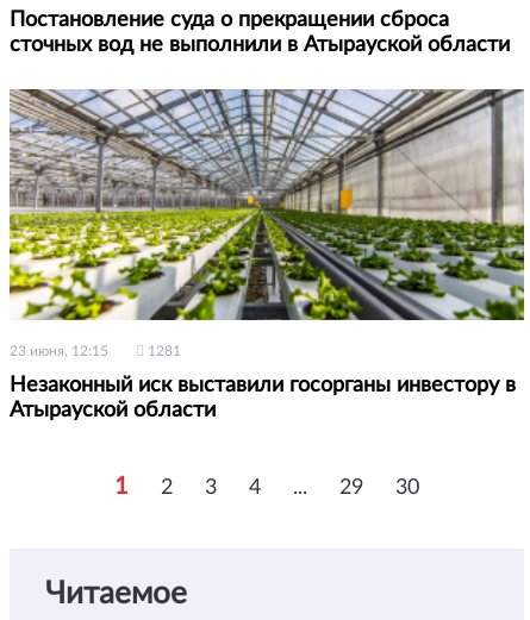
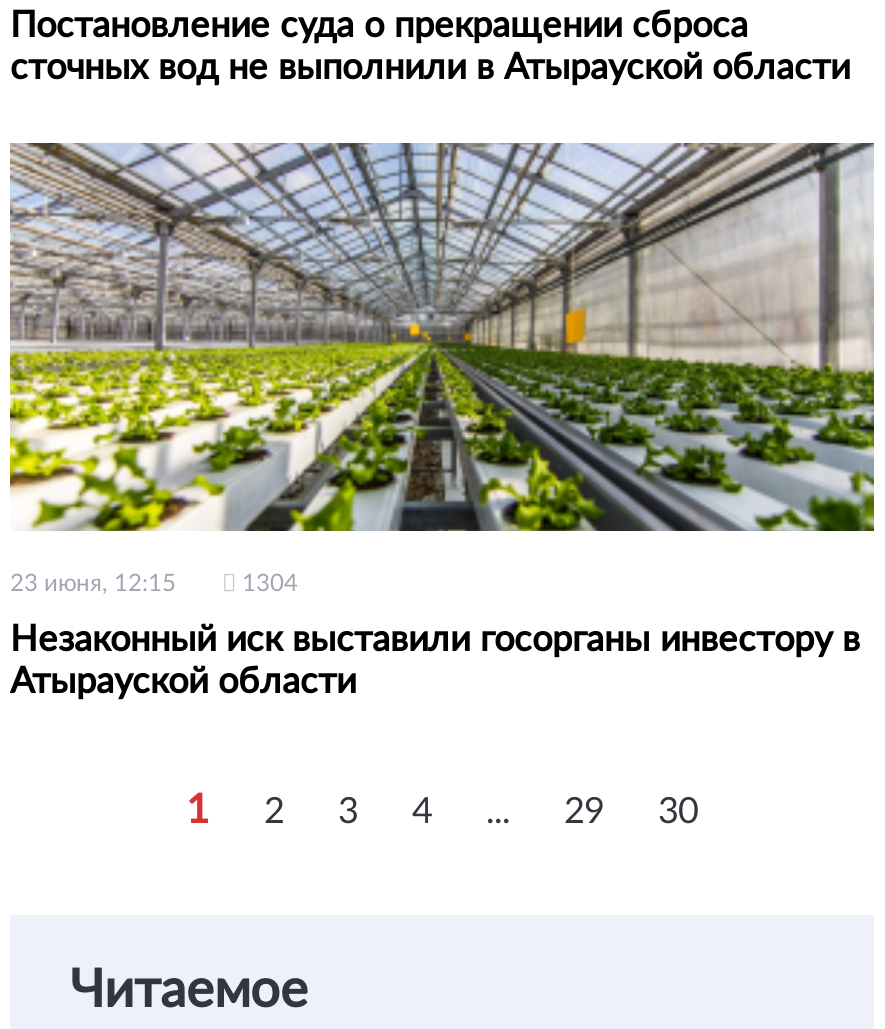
- 1281
+ 1304
